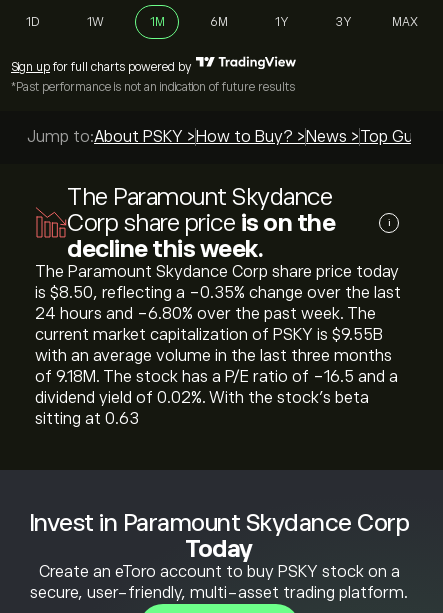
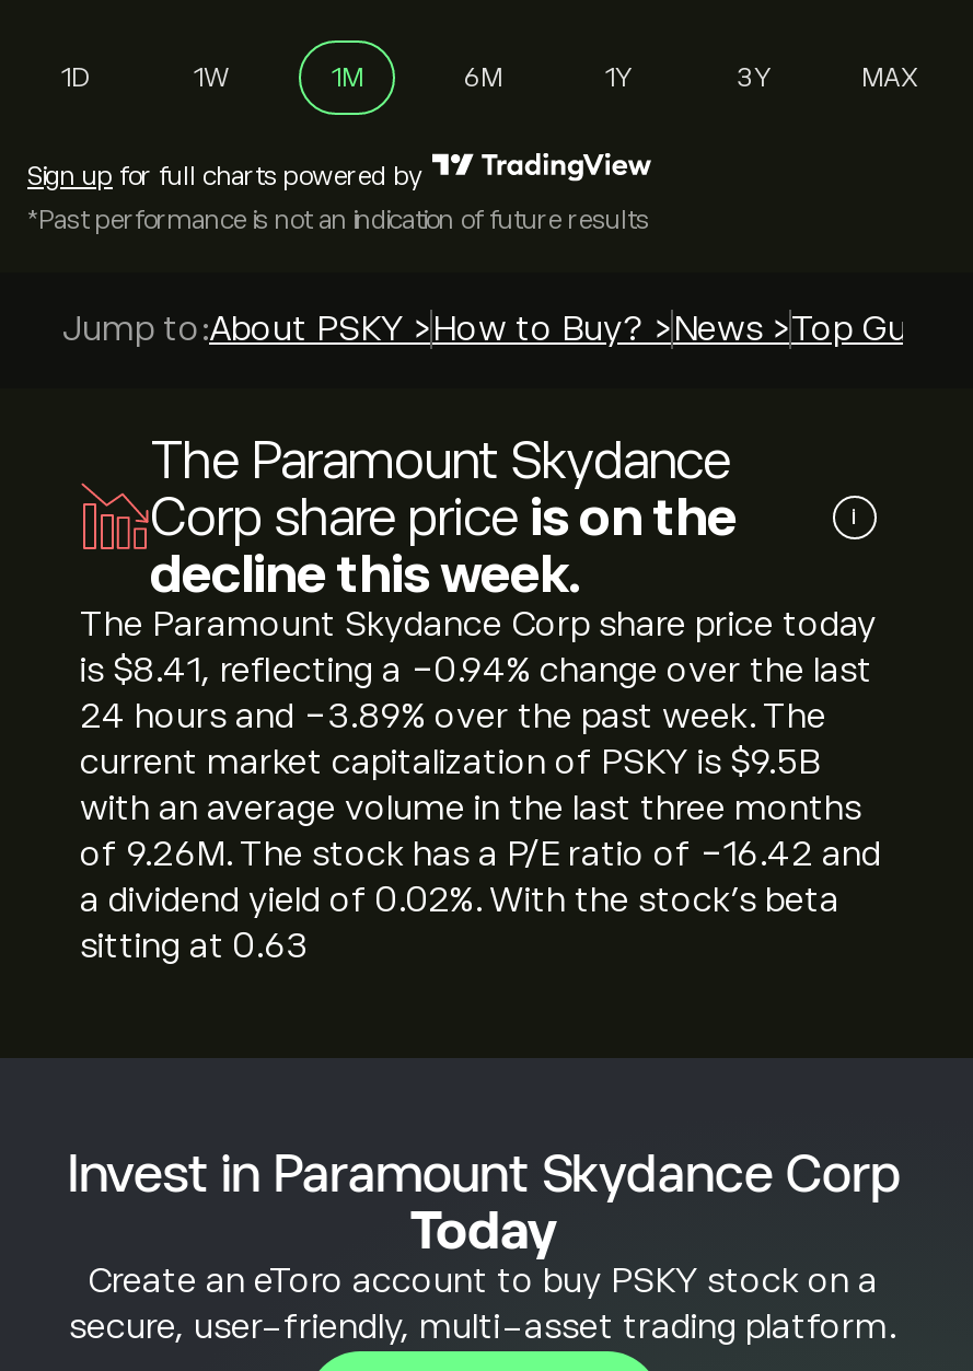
- is $8.50, reflecting a -0.35% change over the last
+ is $8.41, reflecting a -0.94% change over the last

- 24 hours and -6.80% over the past week. The
+ 24 hours and -3.89% over the past week. The

- current market capitalization of PSKY is $9.55B
+ current market capitalization of PSKY is $9.5B

- of 9.18M. The stock has a P/E ratio of -16.5 and a
- dividend yield of 0.02%. With the stock’s beta
+ of 9.26M. The stock has a P/E ratio of -16.42 and
+ a dividend yield of 0.02%. With the stock’s beta
